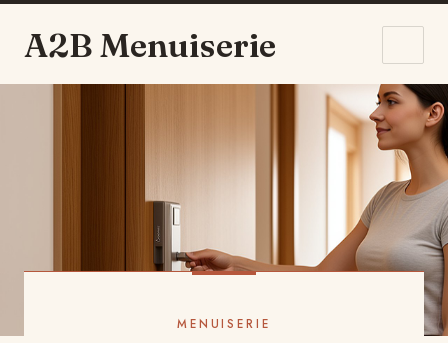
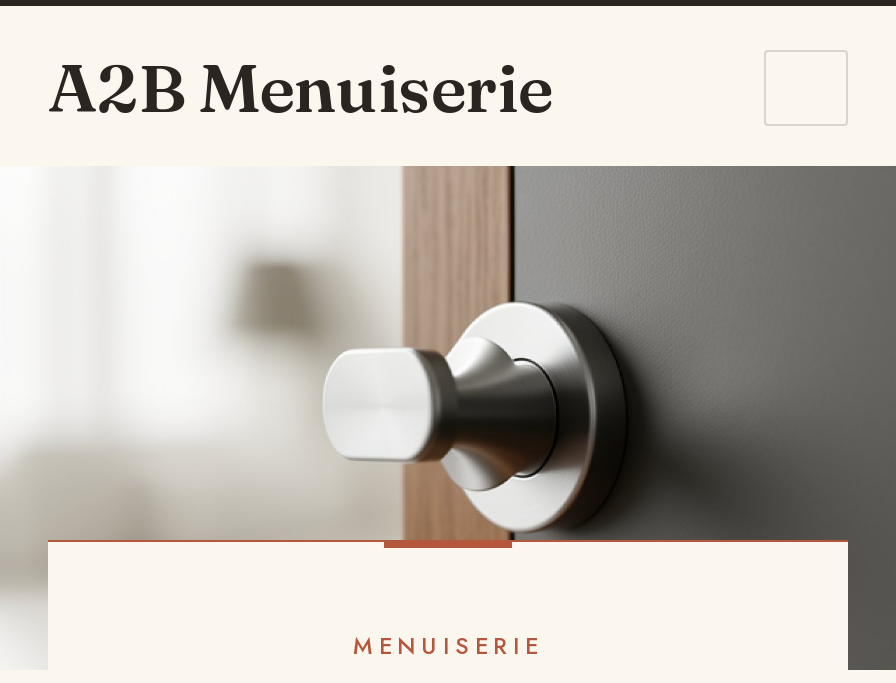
- [image]
+ [image]
